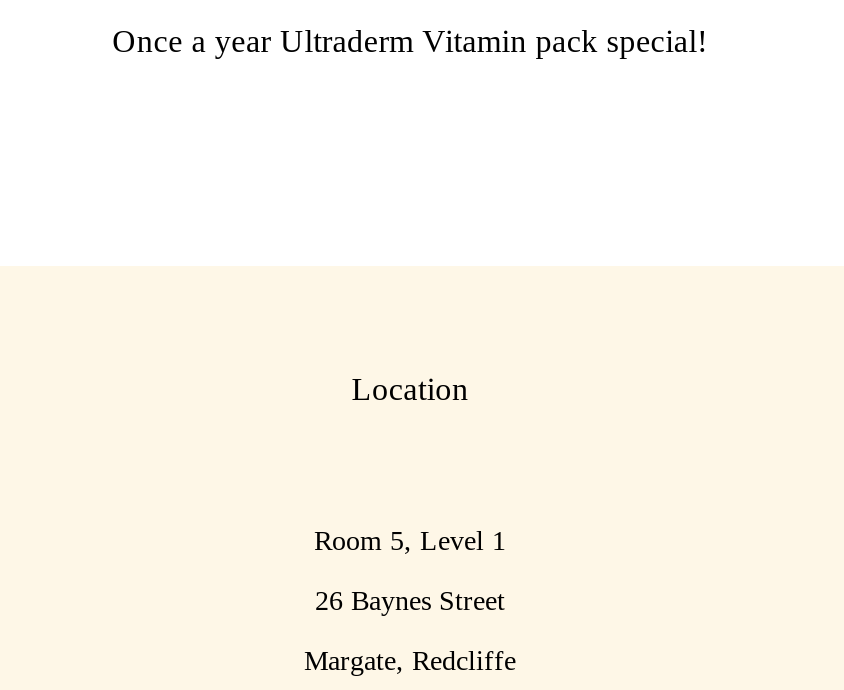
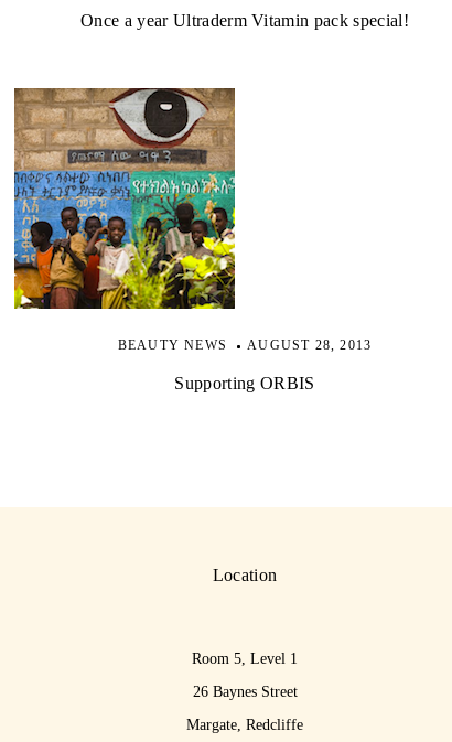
+ [image]
+ BEAUTY NEWS
+ AUGUST 28, 2013
+ Supporting ORBIS
